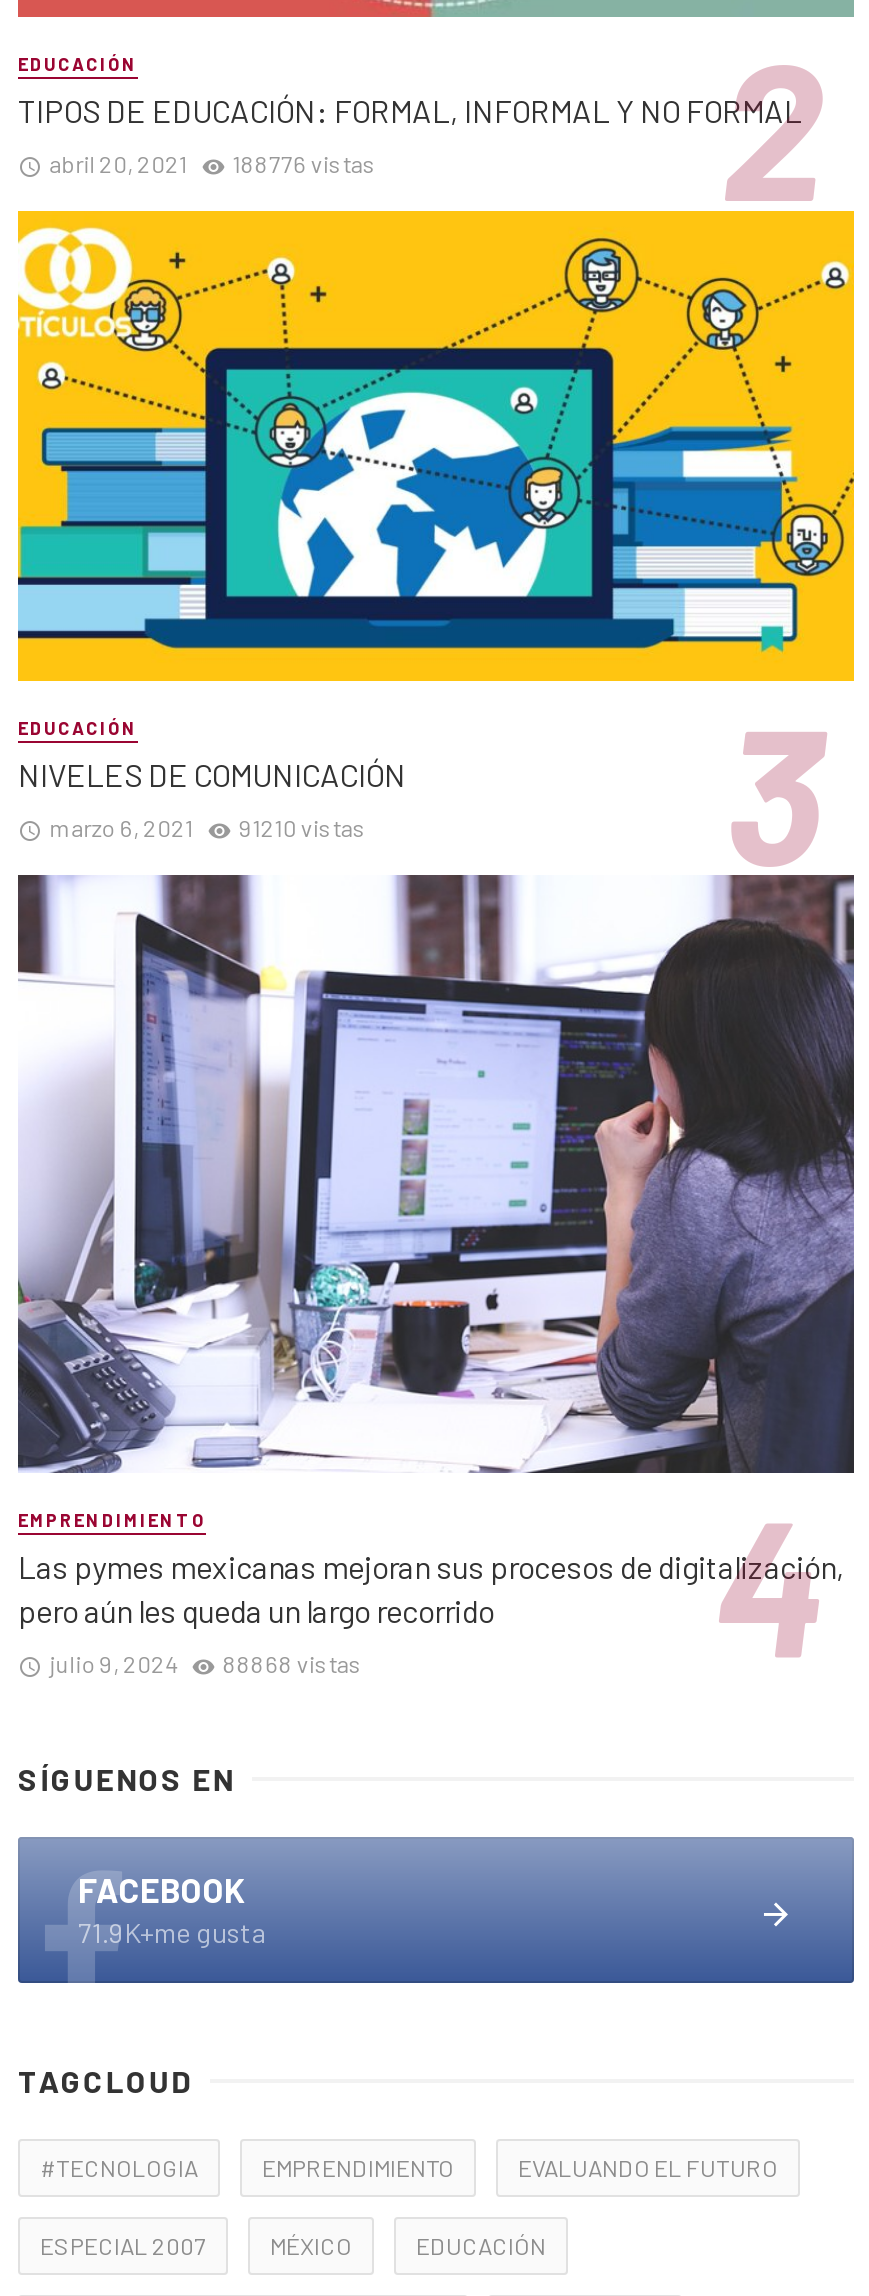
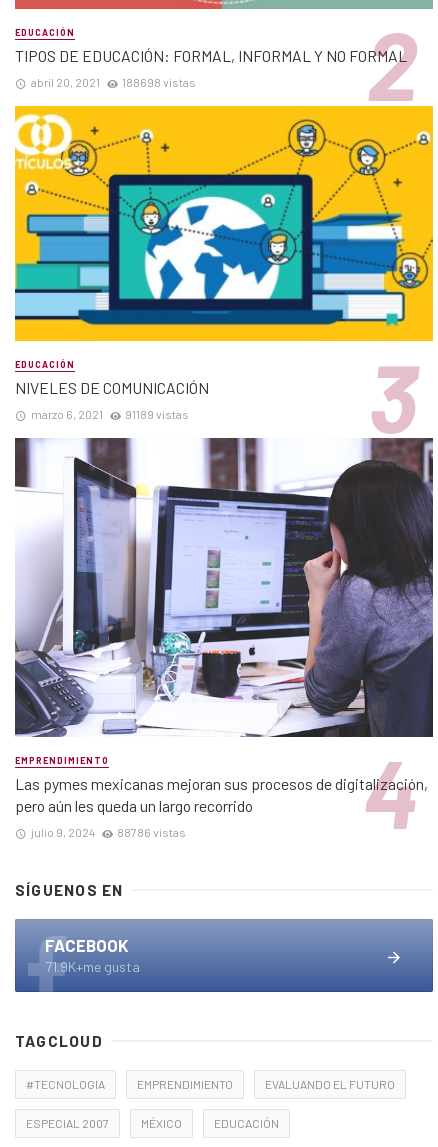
- abril 20, 2021 188776 vistas
+ abril 20, 2021 188698 vistas

- marzo 6, 2021 91210 vistas
+ marzo 6, 2021 91189 vistas

- julio 9, 2024 88868 vistas
+ julio 9, 2024 88786 vistas
